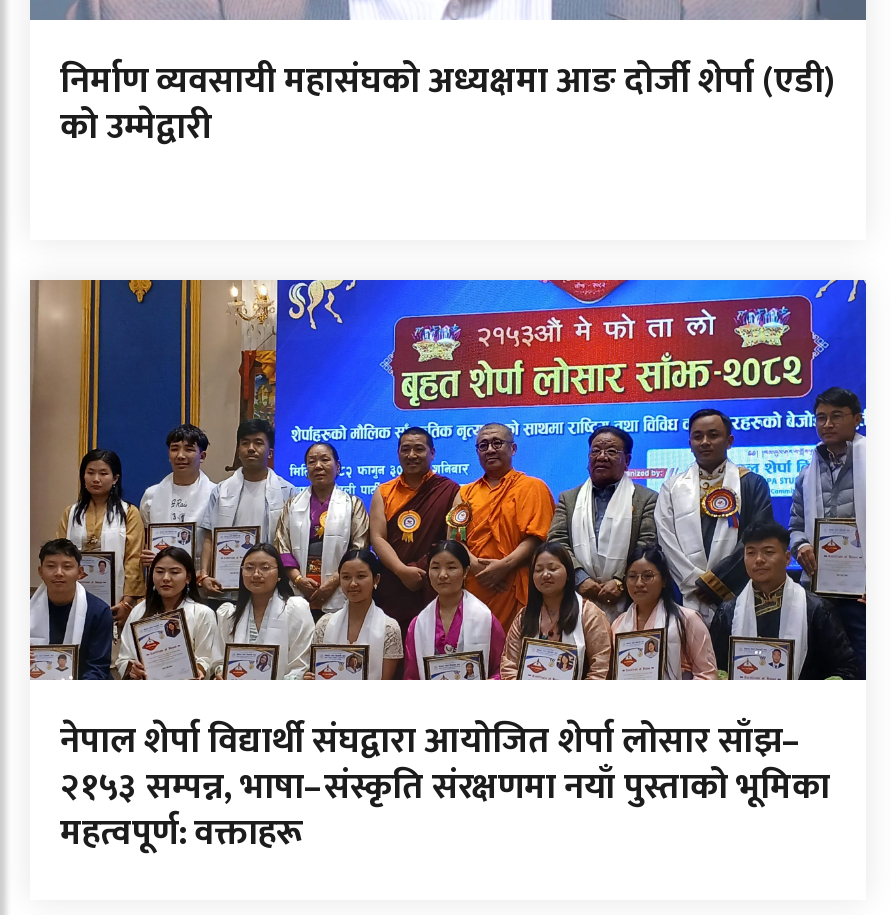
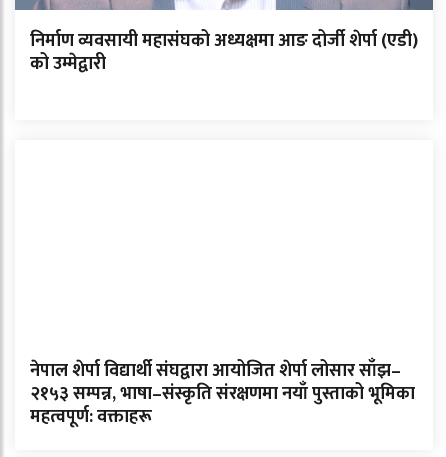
- [image]
